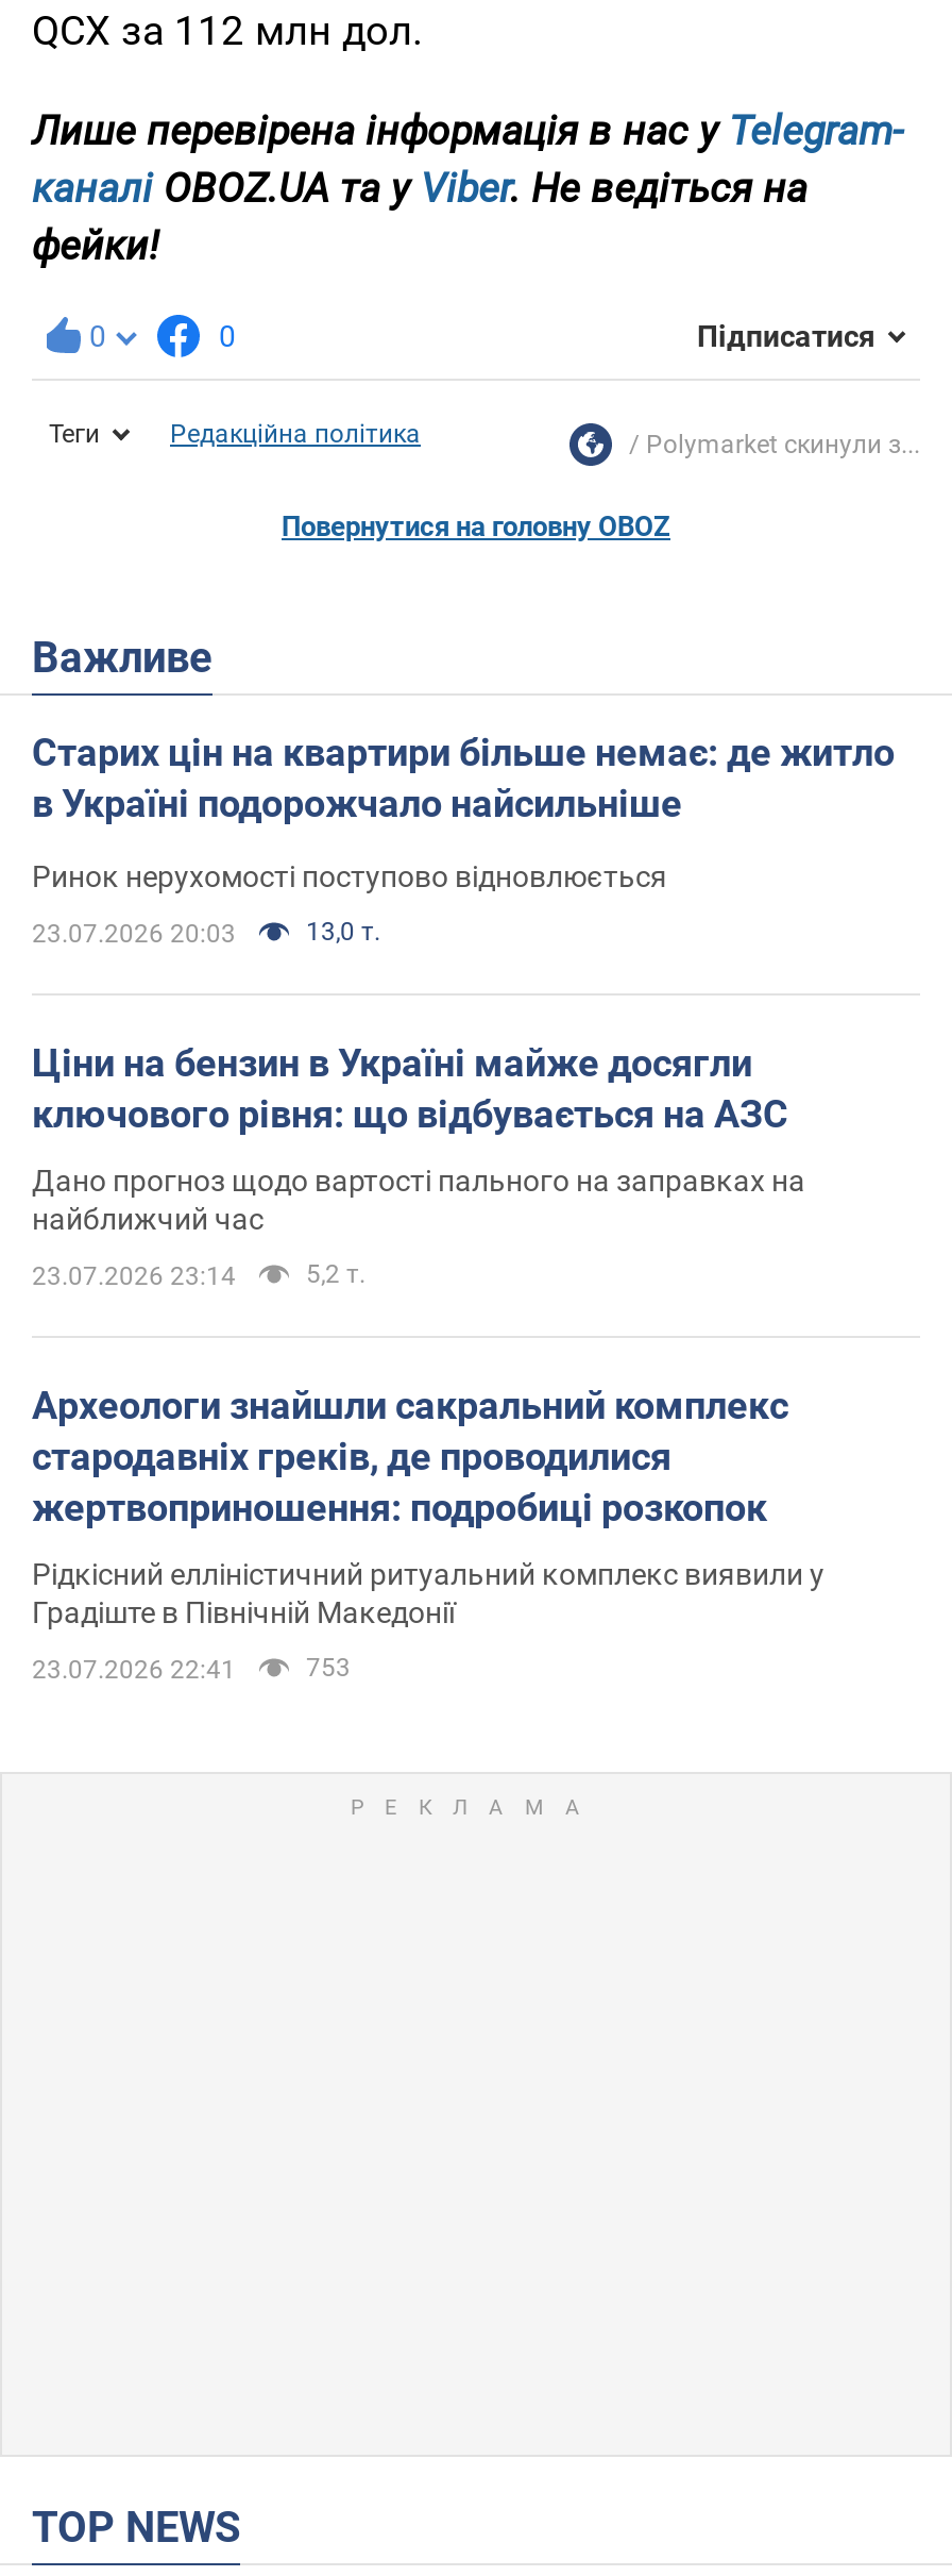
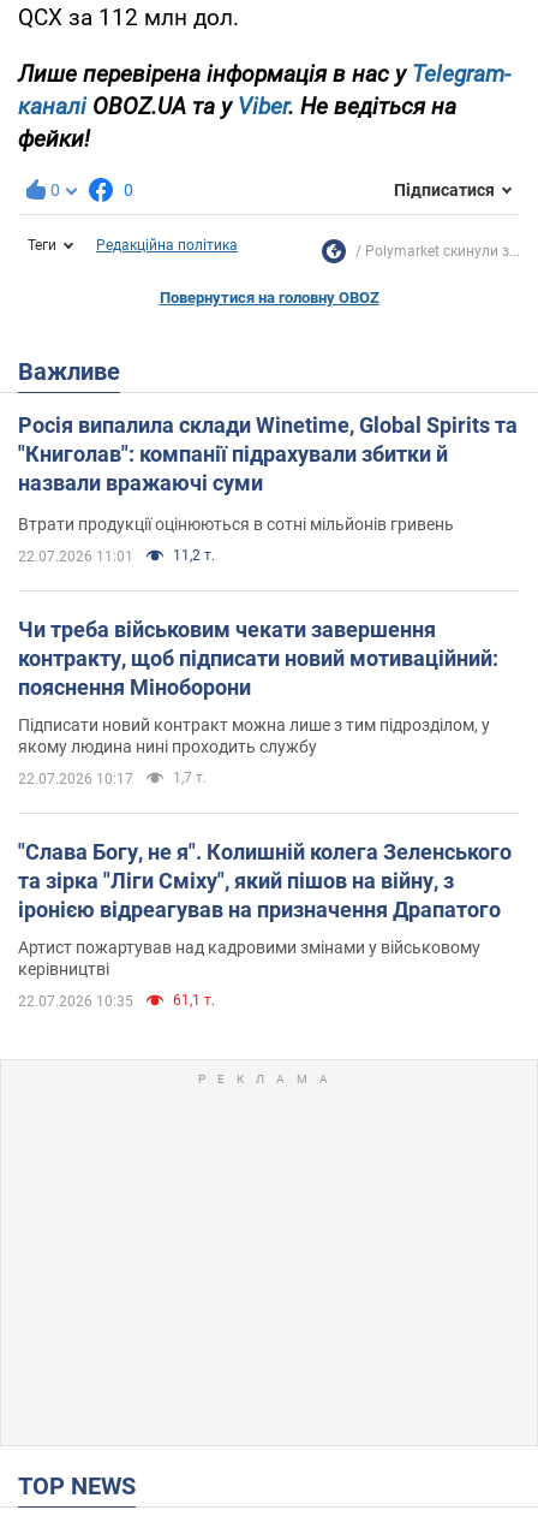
- Старих цін на квартири більше немає: де житло
- в Україні подорожчало найсильніше
+ Росія випалила склади Winetime, Global Spirits та
+ "Книголав": компанії підрахували збитки й
+ назвали вражаючі суми

- Ринок нерухомості поступово відновлюється
+ Втрати продукції оцінюються в сотні мільйонів гривень

- 23.07.2026 20:03
- 13,0 т.
+ 22.07.2026 11:01
+ 11,2 т.

- Ціни на бензин в Україні майже досягли
- ключового рівня: що відбувається на АЗС
+ Чи треба військовим чекати завершення
+ контракту, щоб підписати новий мотиваційний:
+ пояснення Міноборони

- Дано прогноз щодо вартості пального на заправках на
- найближчий час
+ Підписати новий контракт можна лише з тим підрозділом, у
+ якому людина нині проходить службу

- 23.07.2026 23:14
- 5,2 т.
+ 22.07.2026 10:17
+ 1,7 т.

- Археологи знайшли сакральний комплекс
- стародавніх греків, де проводилися
- жертвоприношення: подробиці розкопок
+ "Слава Богу, не я". Колишній колега Зеленського
+ та зірка "Ліги Сміху", який пішов на війну, з
+ іронією відреагував на призначення Драпатого

- Рідкісний елліністичний ритуальний комплекс виявили у
- Градіште в Північній Македонії
+ Артист пожартував над кадровими змінами у військовому
+ керівництві

- 23.07.2026 22:41
- 753
+ 22.07.2026 10:35
+ 61,1 т.
